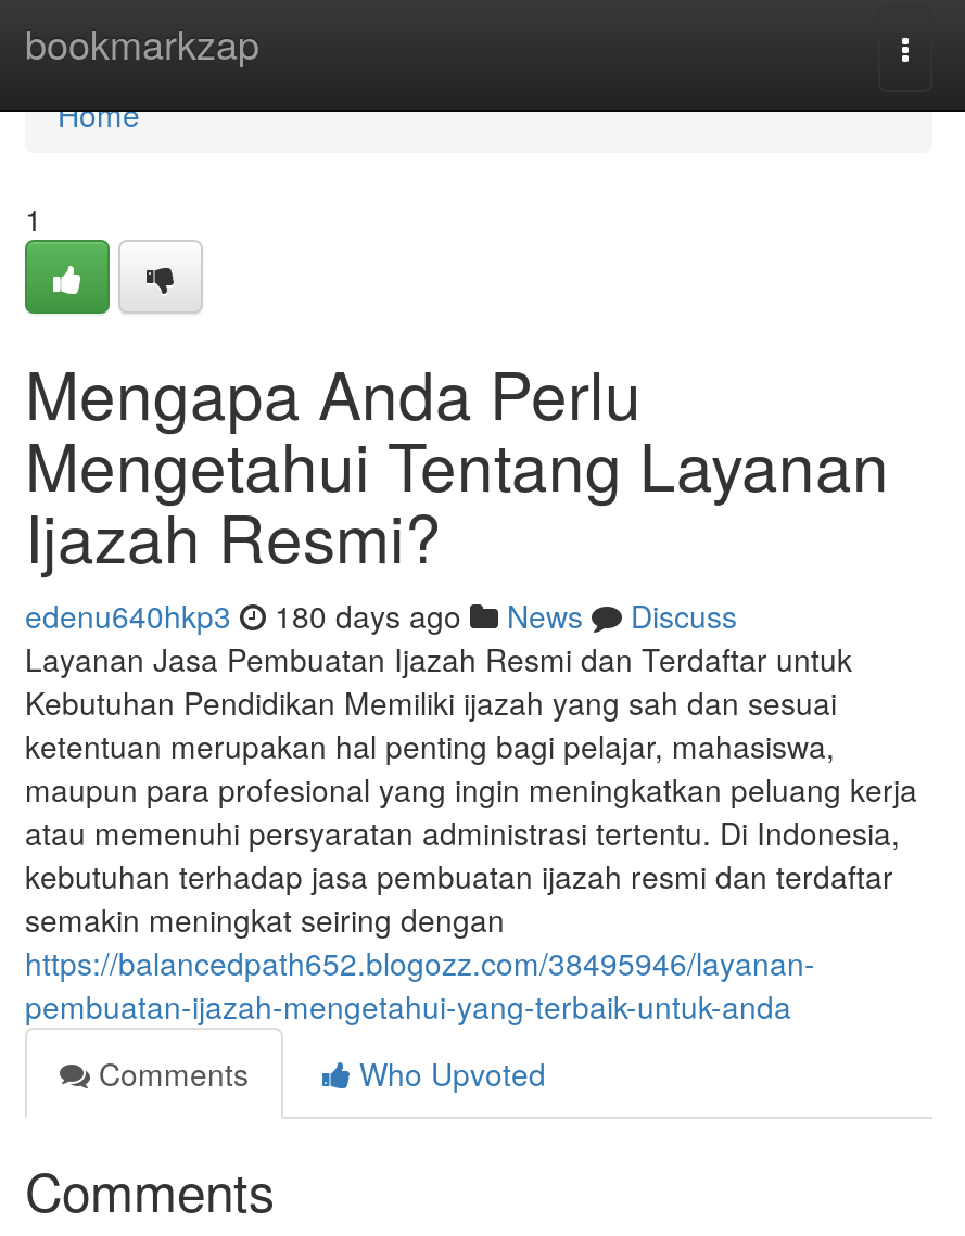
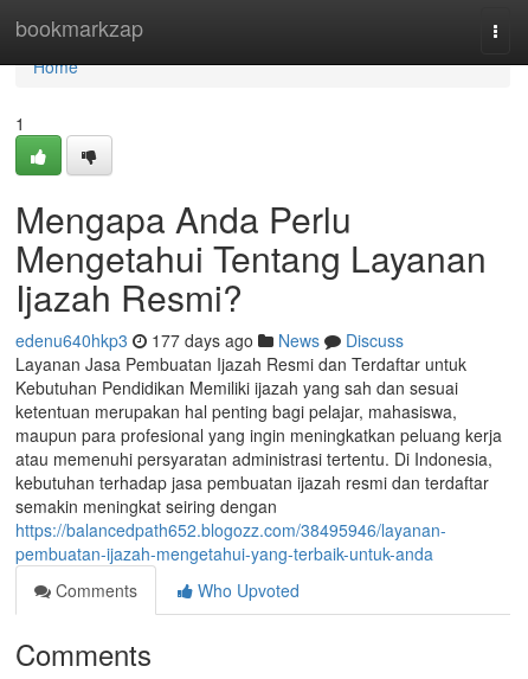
- edenu640hkp3 180 days ago News Discuss
+ edenu640hkp3 177 days ago News Discuss
